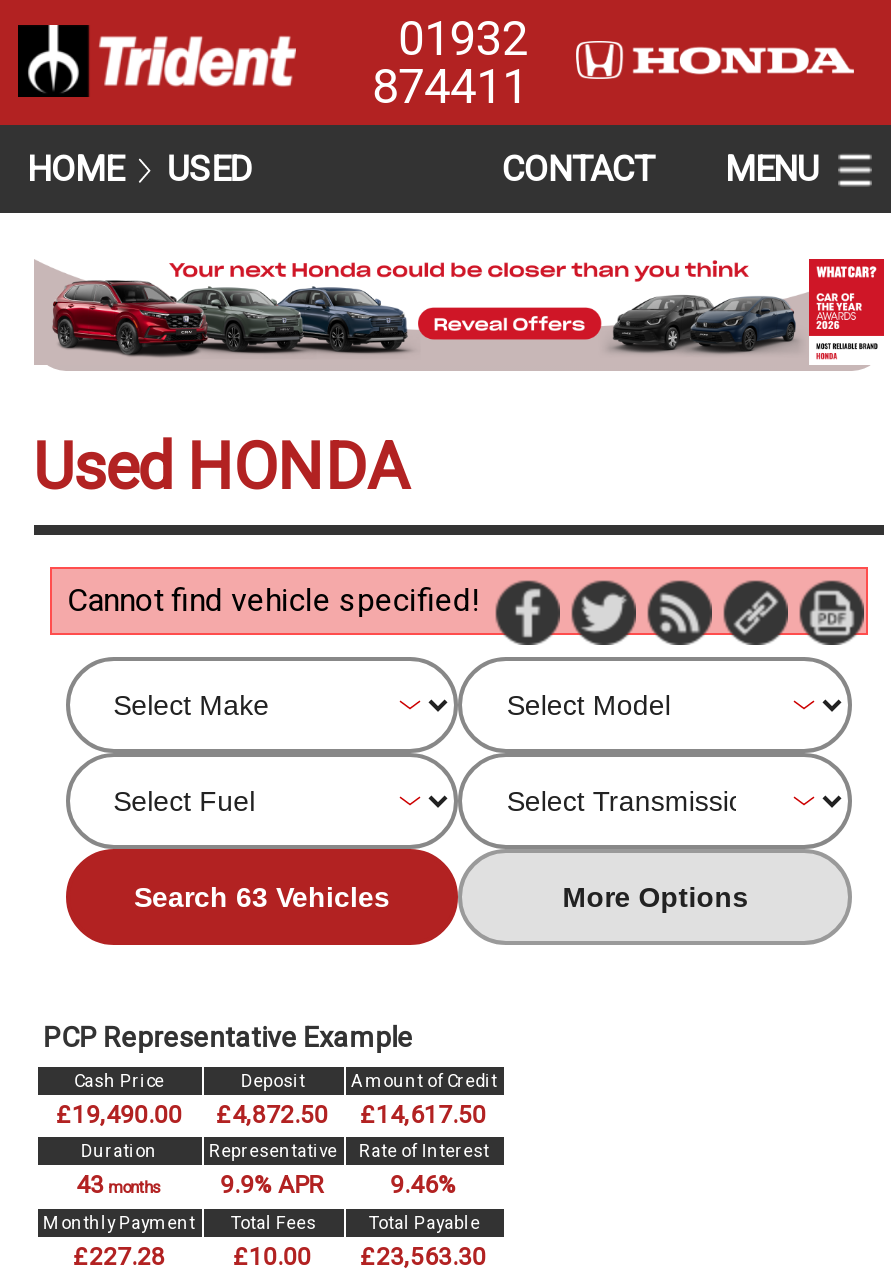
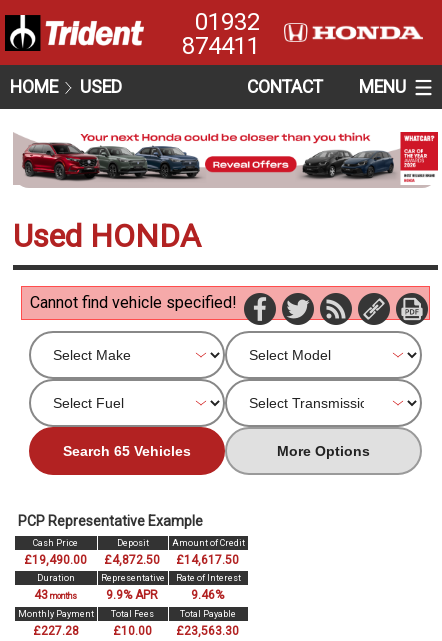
- Search 63 Vehicles
+ Search 65 Vehicles
